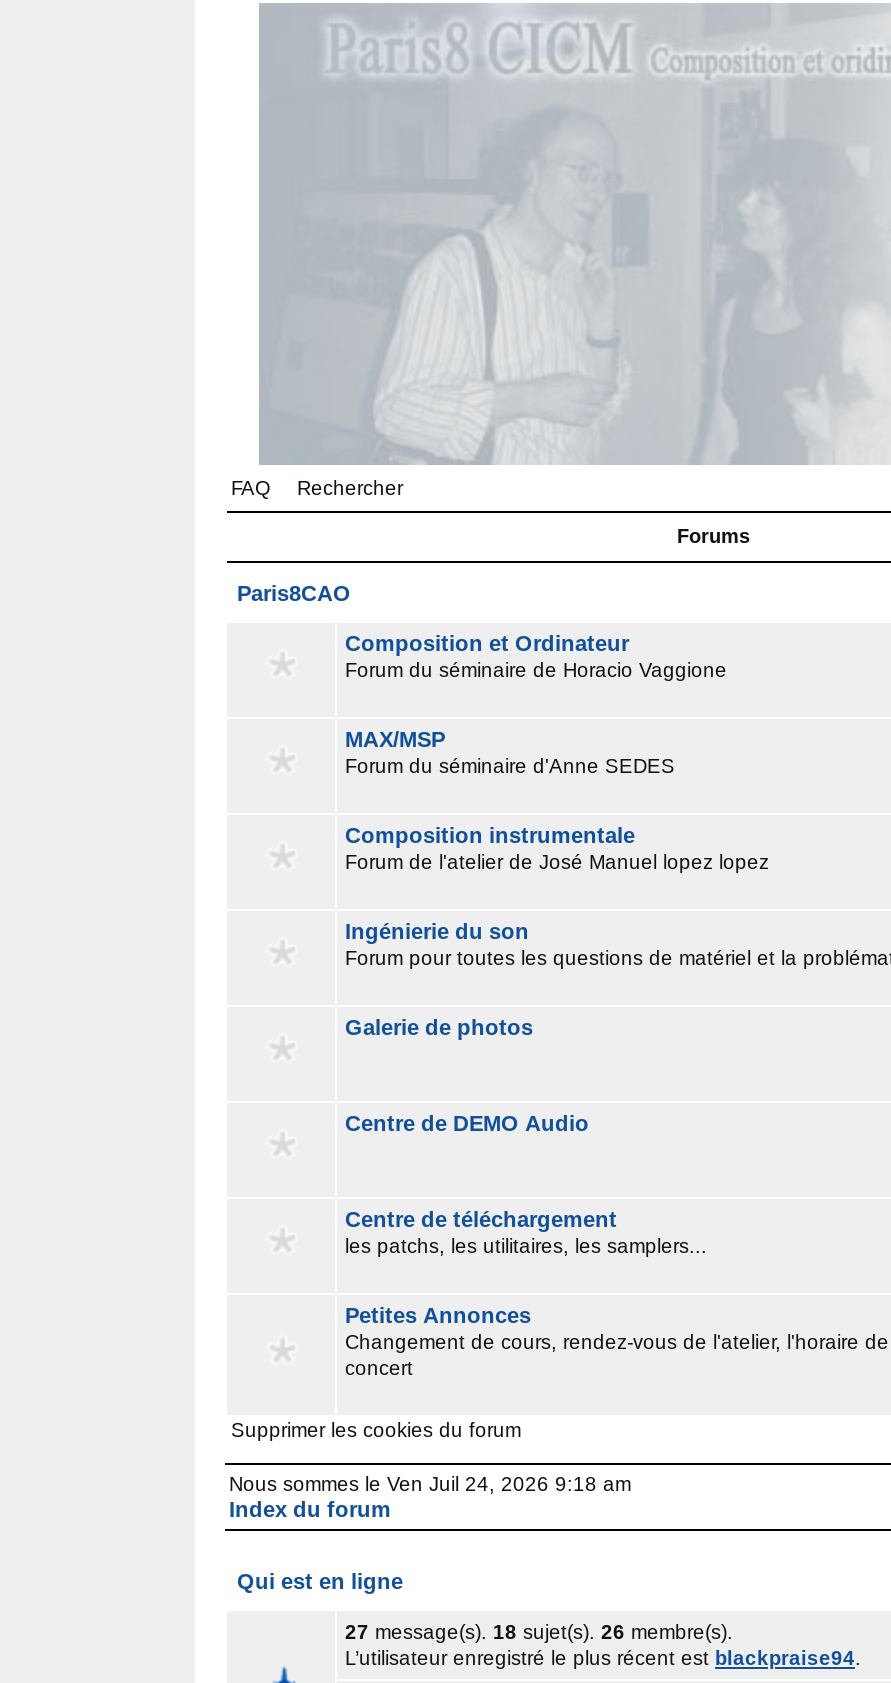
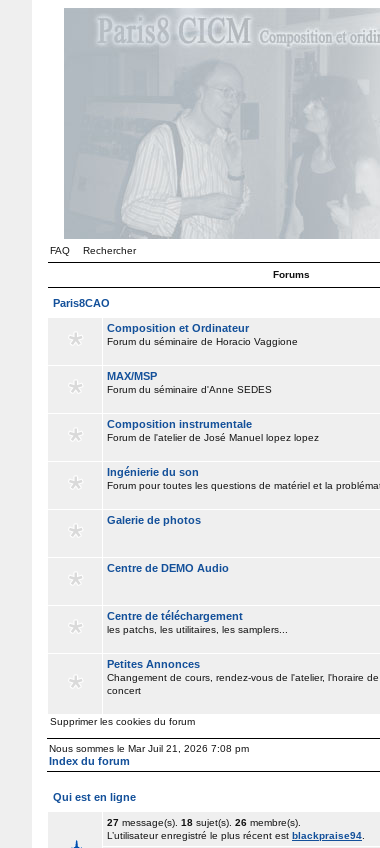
- Nous sommes le Ven Juil 24, 2026 9:18 am
+ Nous sommes le Mar Juil 21, 2026 7:08 pm
